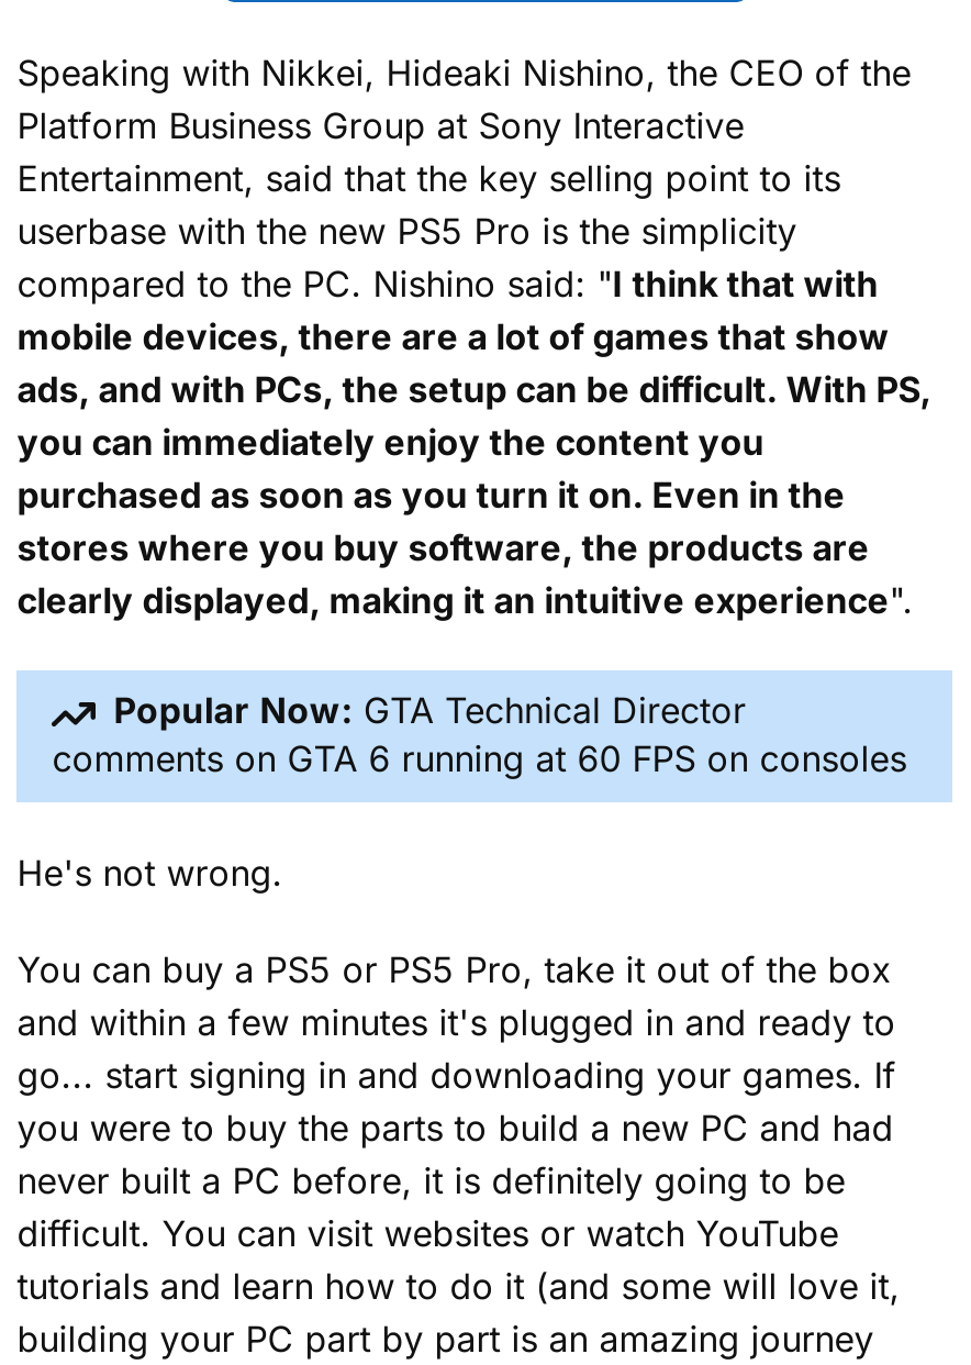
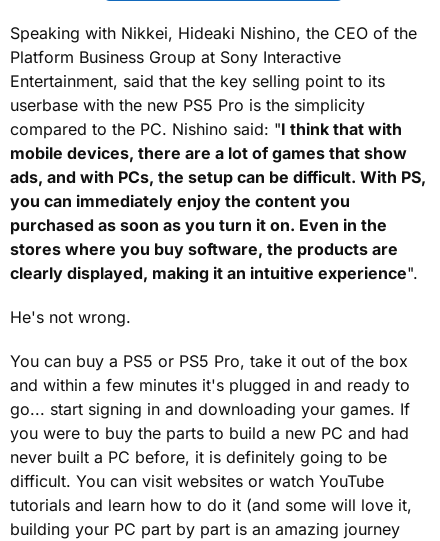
- Popular Now: GTA Technical Director
- comments on GTA 6 running at 60 FPS on consoles
